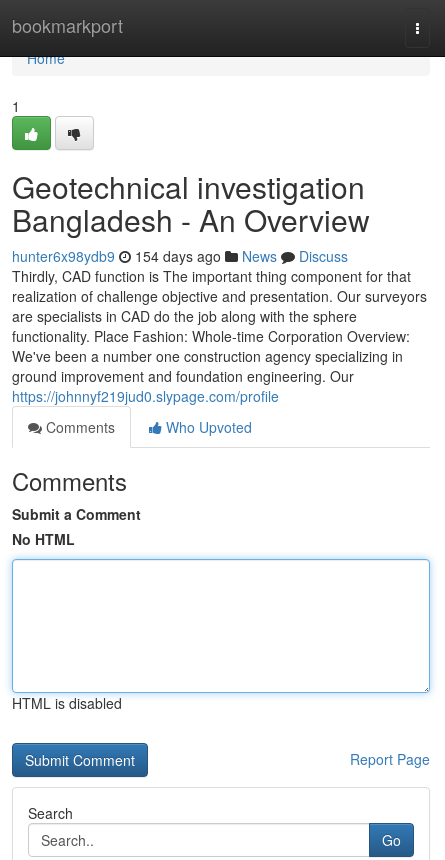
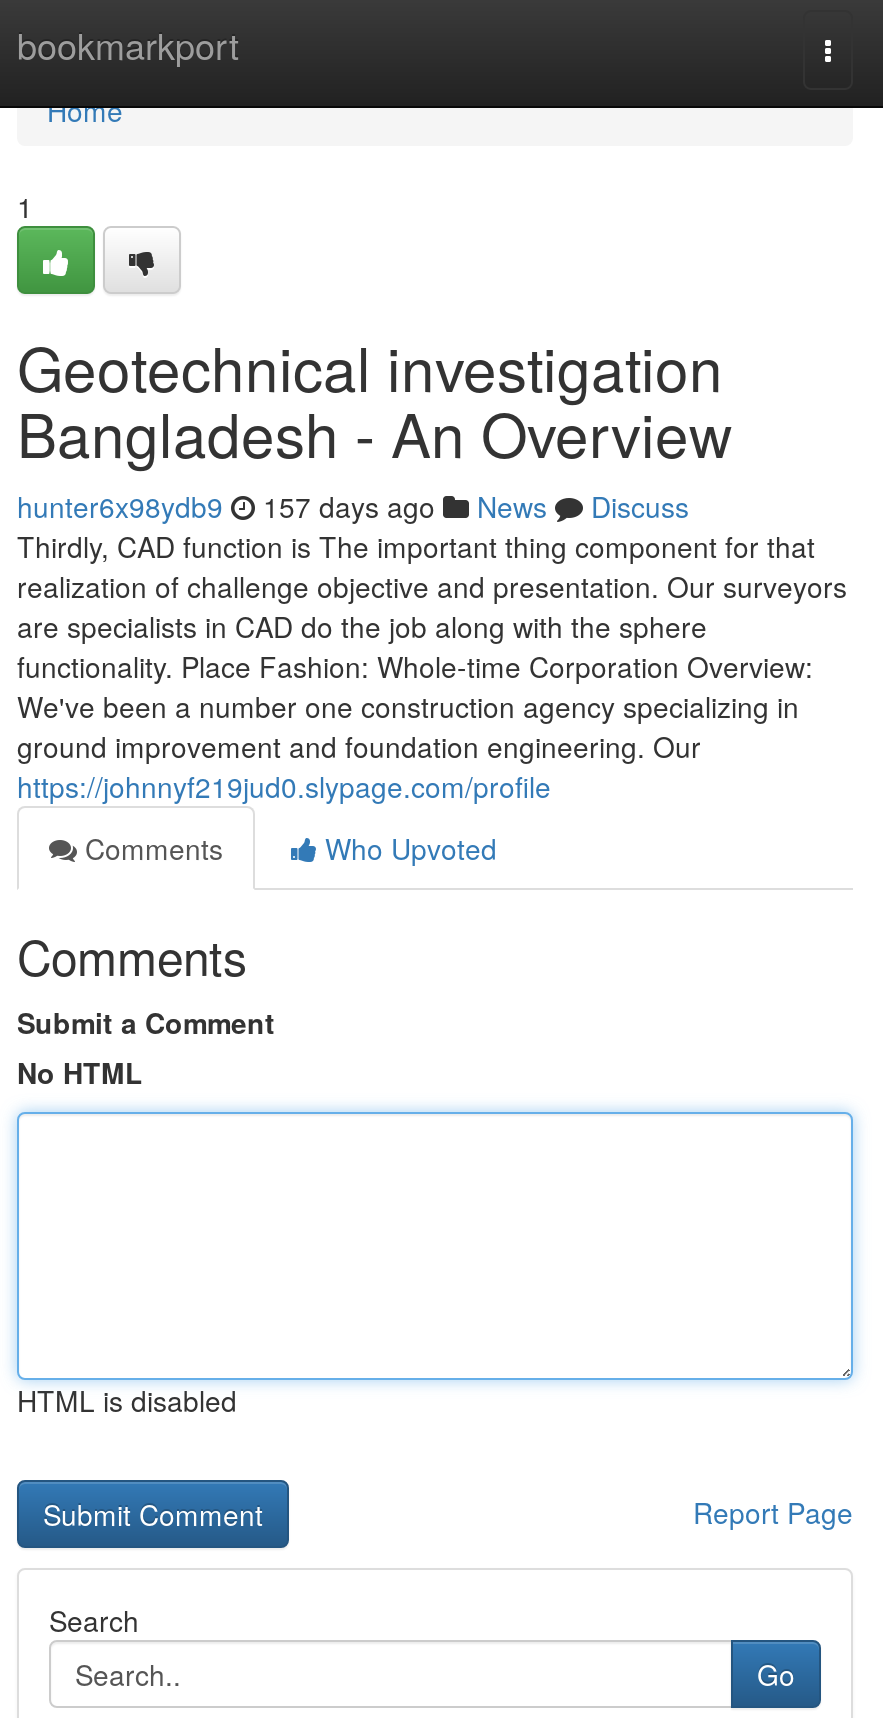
- hunter6x98ydb9 154 days ago News Discuss
+ hunter6x98ydb9 157 days ago News Discuss
